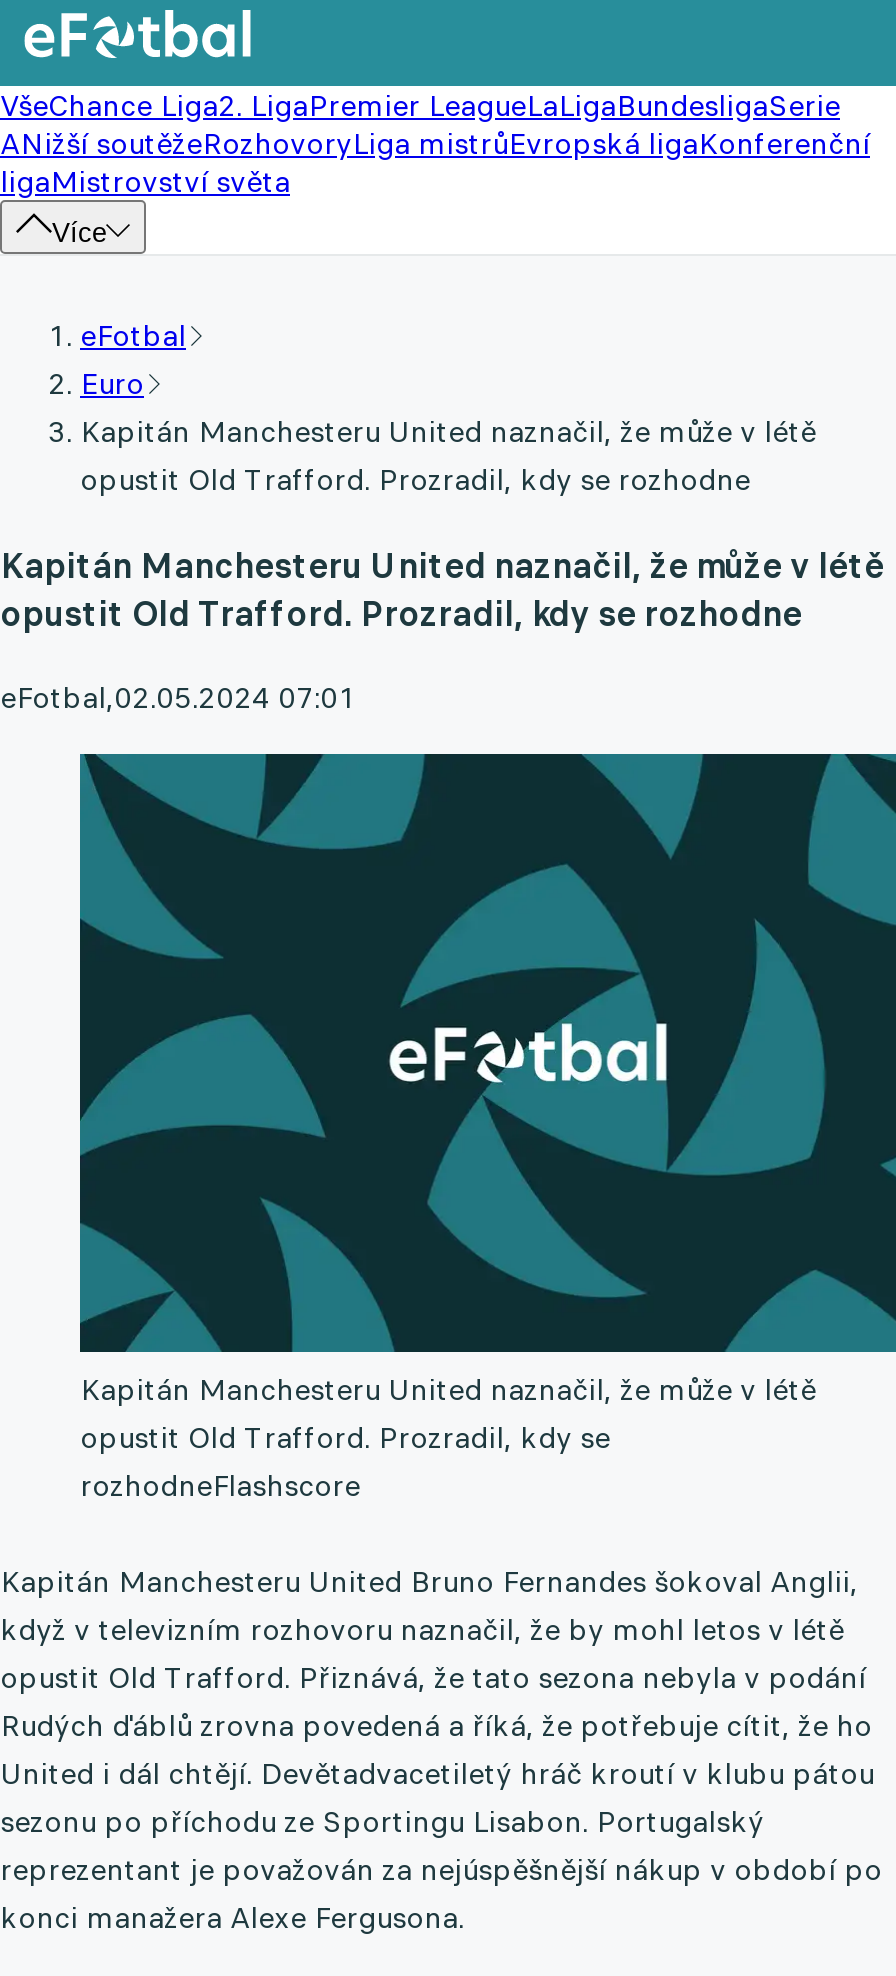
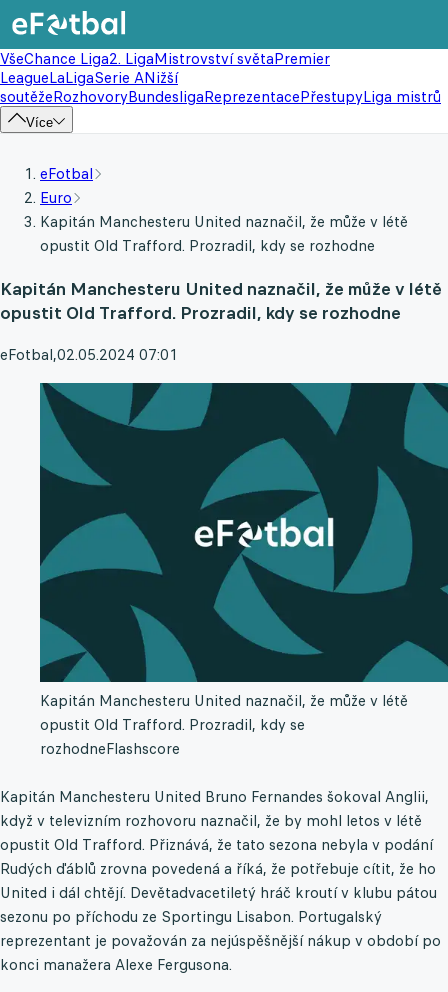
- VšeChance Liga2. LigaPremier LeagueLaLigaBundesligaSerie
- ANižší soutěžeRozhovoryLiga mistrůEvropská ligaKonferenční
- ligaMistrovství světa
+ VšeChance Liga2. LigaMistrovství světaPremier
+ LeagueLaLigaSerie ANižší
+ soutěžeRozhovoryBundesligaReprezentacePřestupyLiga mistrů
